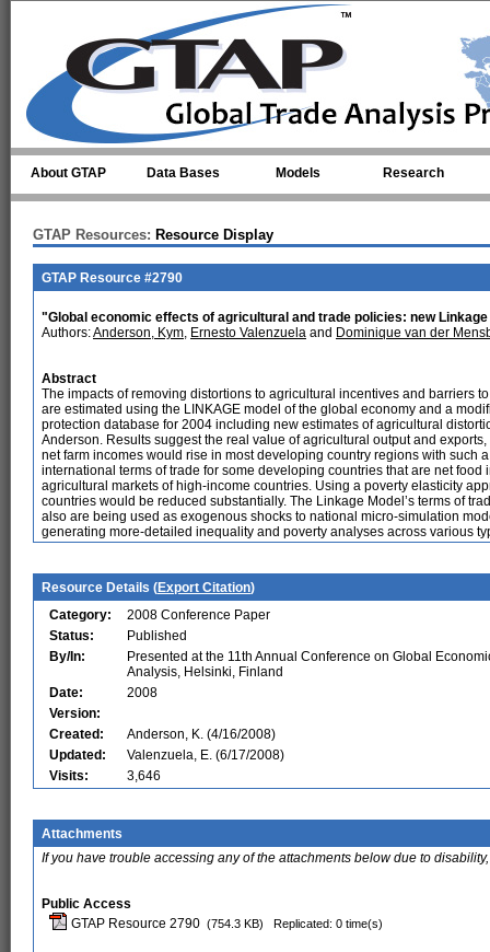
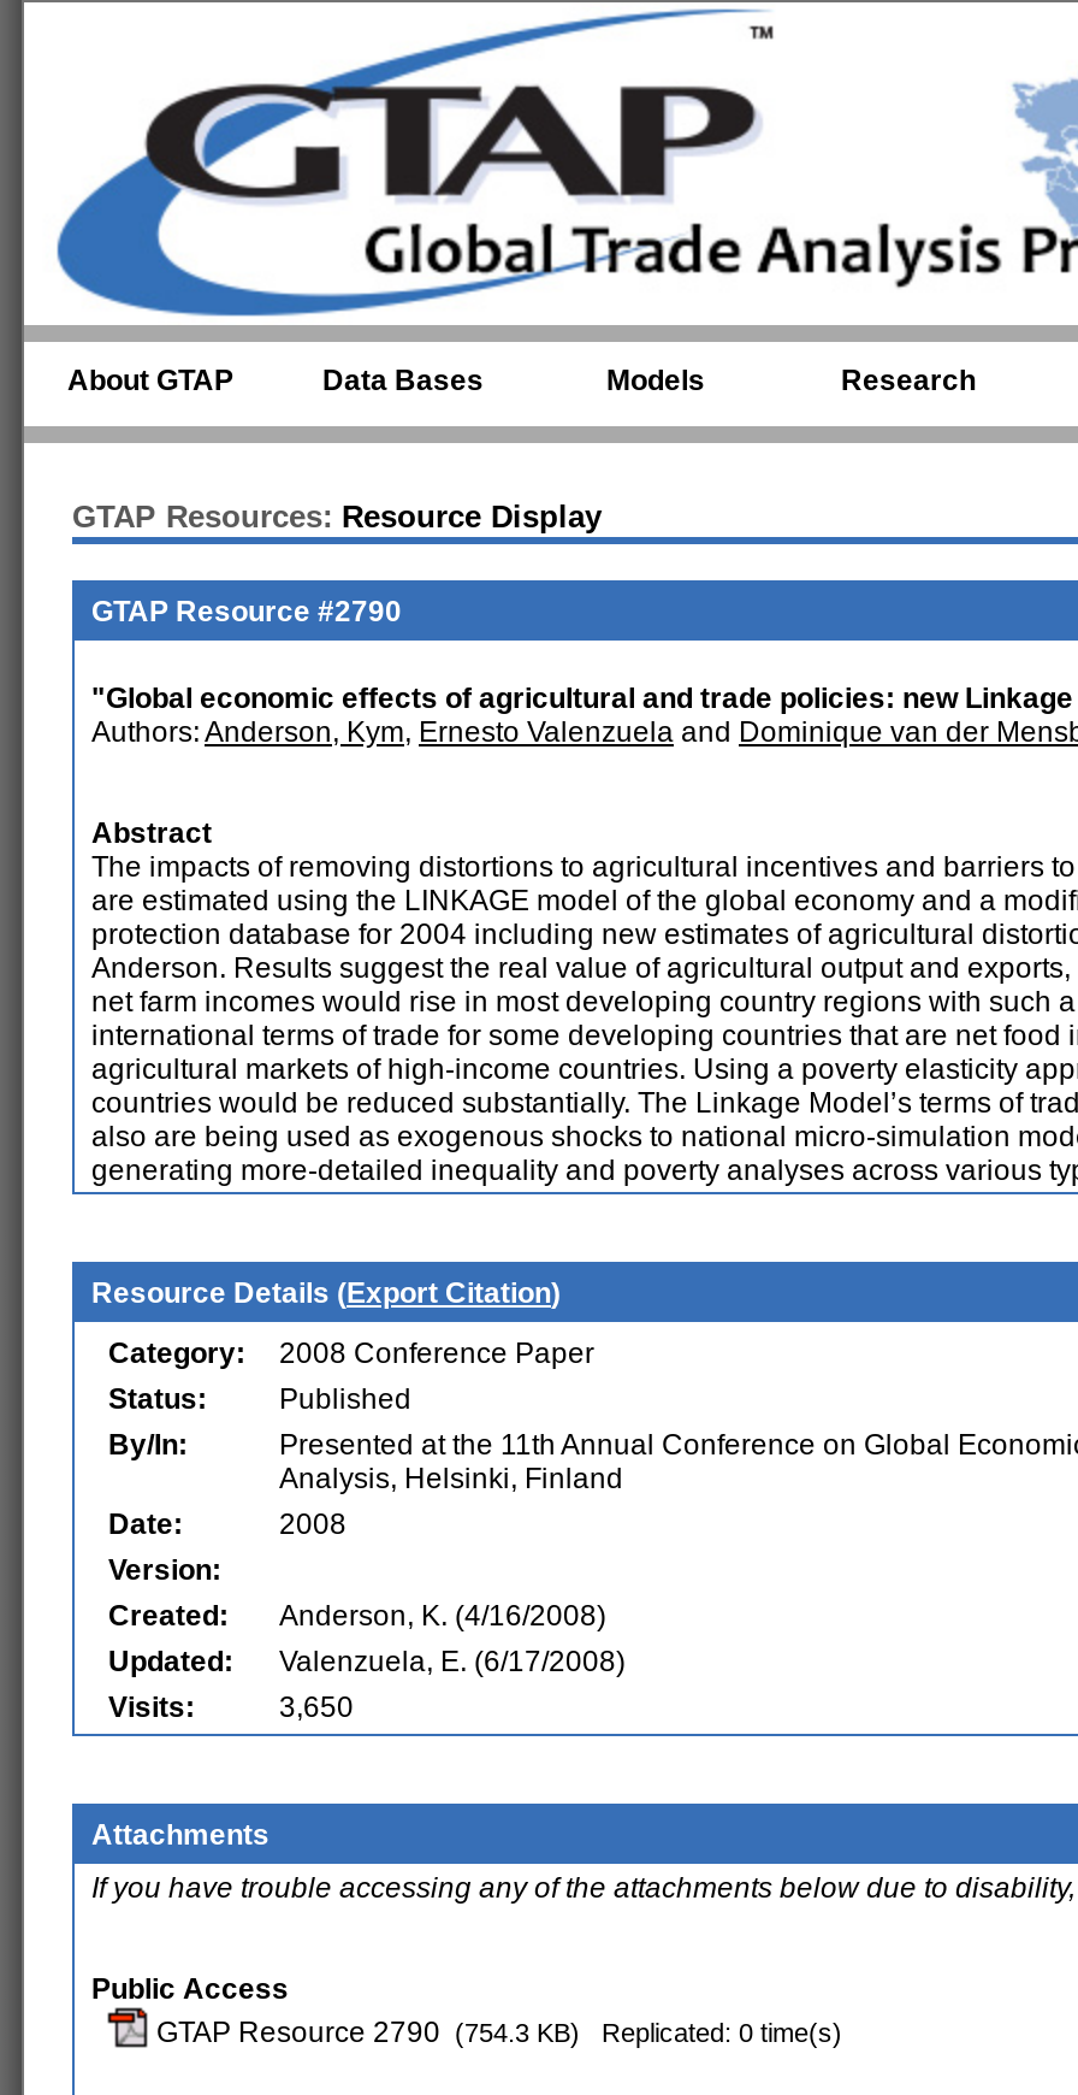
- 3,646
+ 3,650
